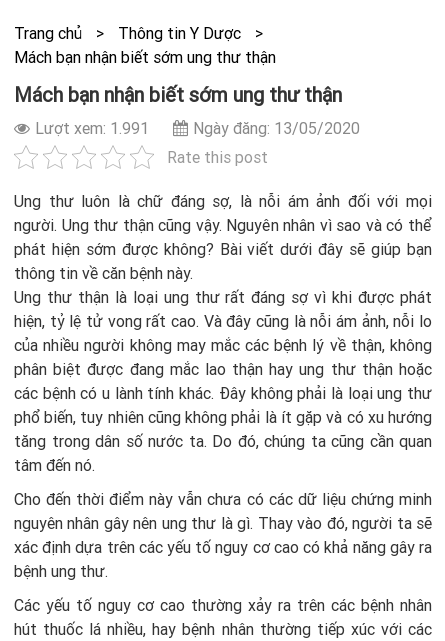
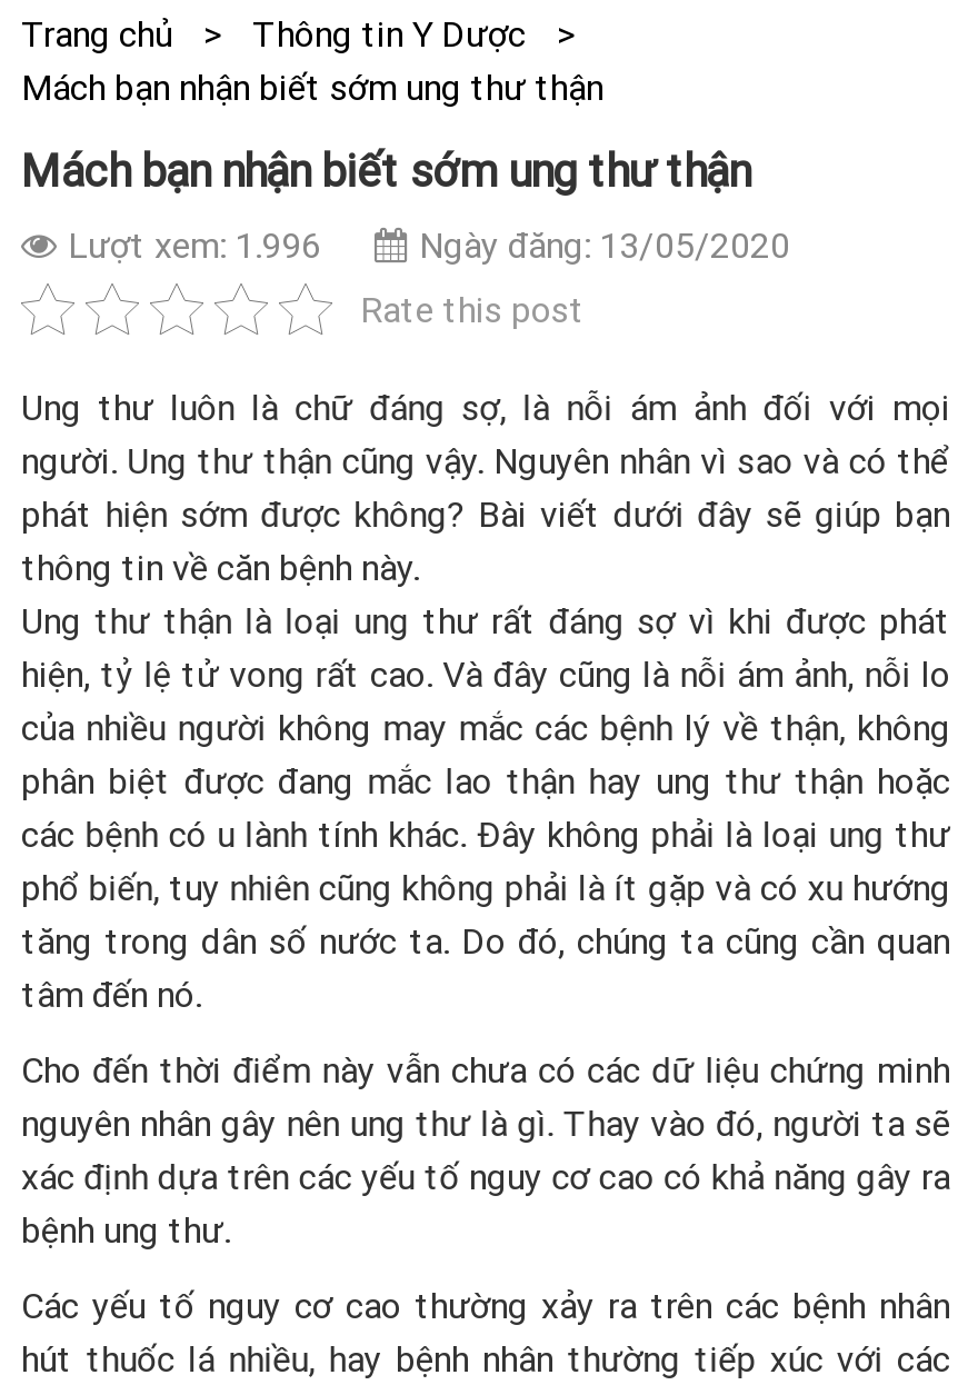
- Lượt xem: 1.991 Ngày đăng: 13/05/2020
+ Lượt xem: 1.996 Ngày đăng: 13/05/2020
